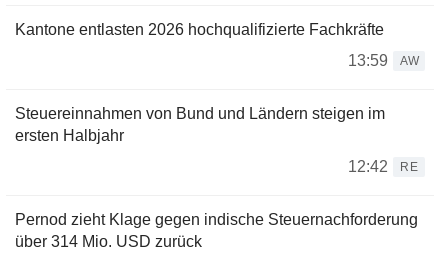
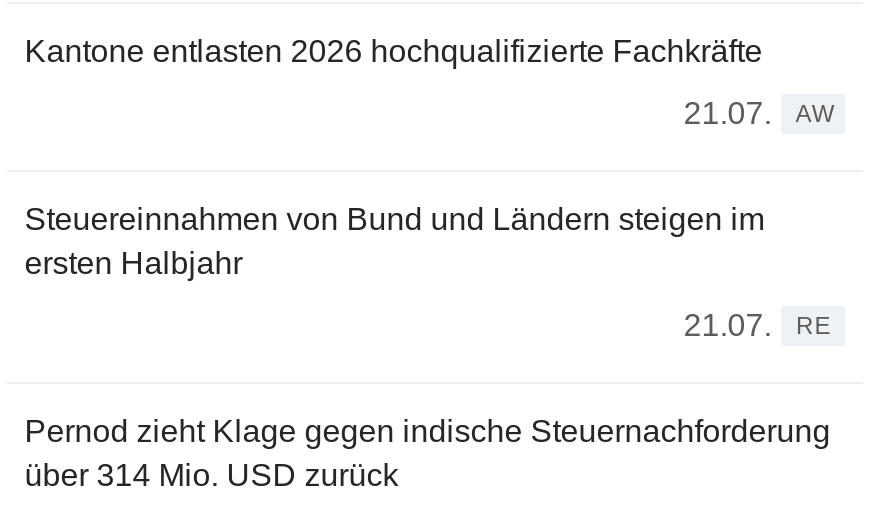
- 13:59 AW
+ 21.07. AW

- 12:42 RE
+ 21.07. RE
